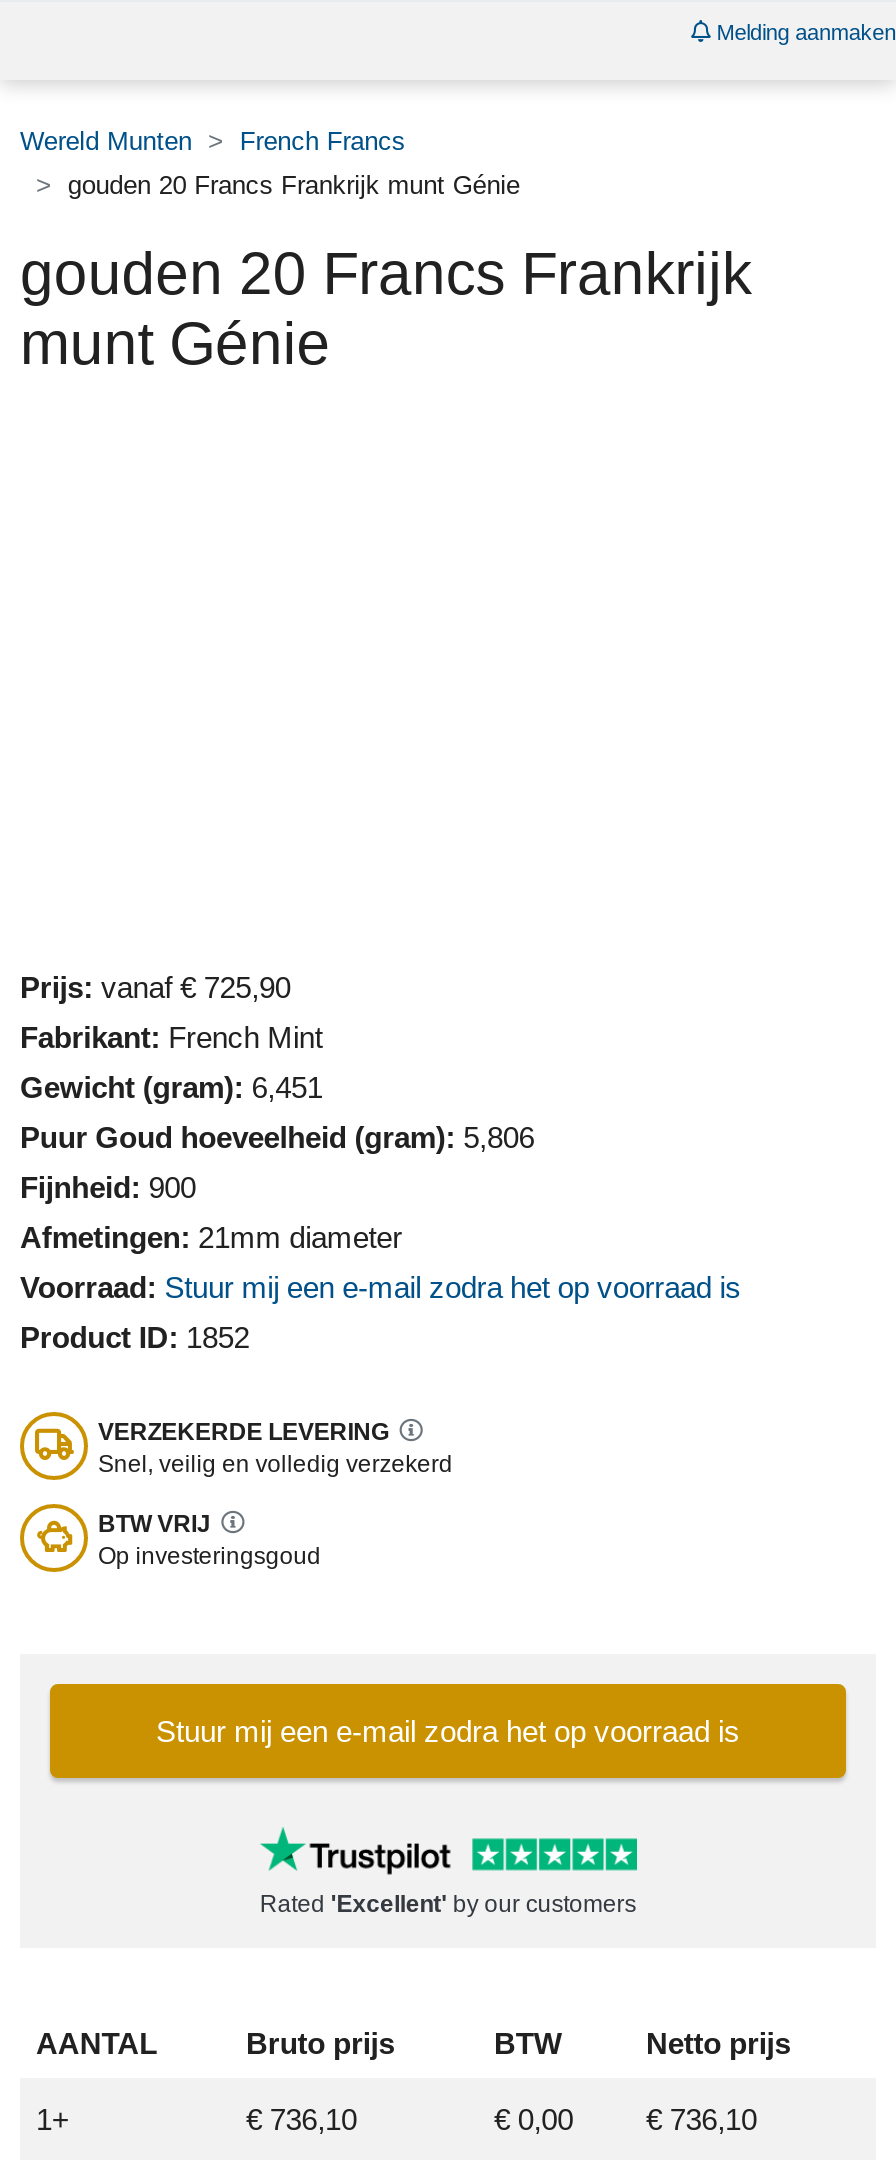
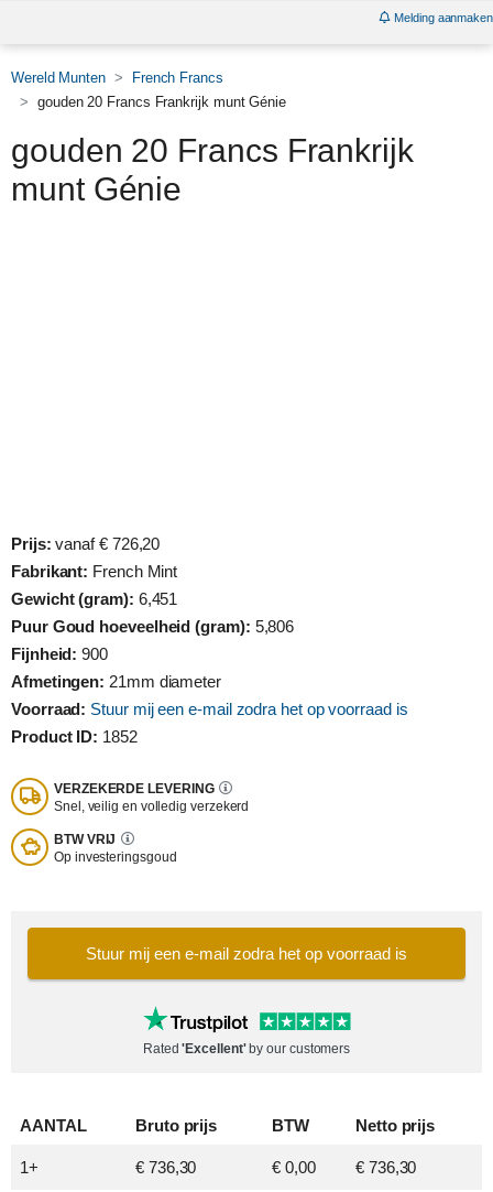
- Prijs: vanaf € 725,90
+ Prijs: vanaf € 726,20

- € 736,10
+ € 736,30

- € 736,10
+ € 736,30
